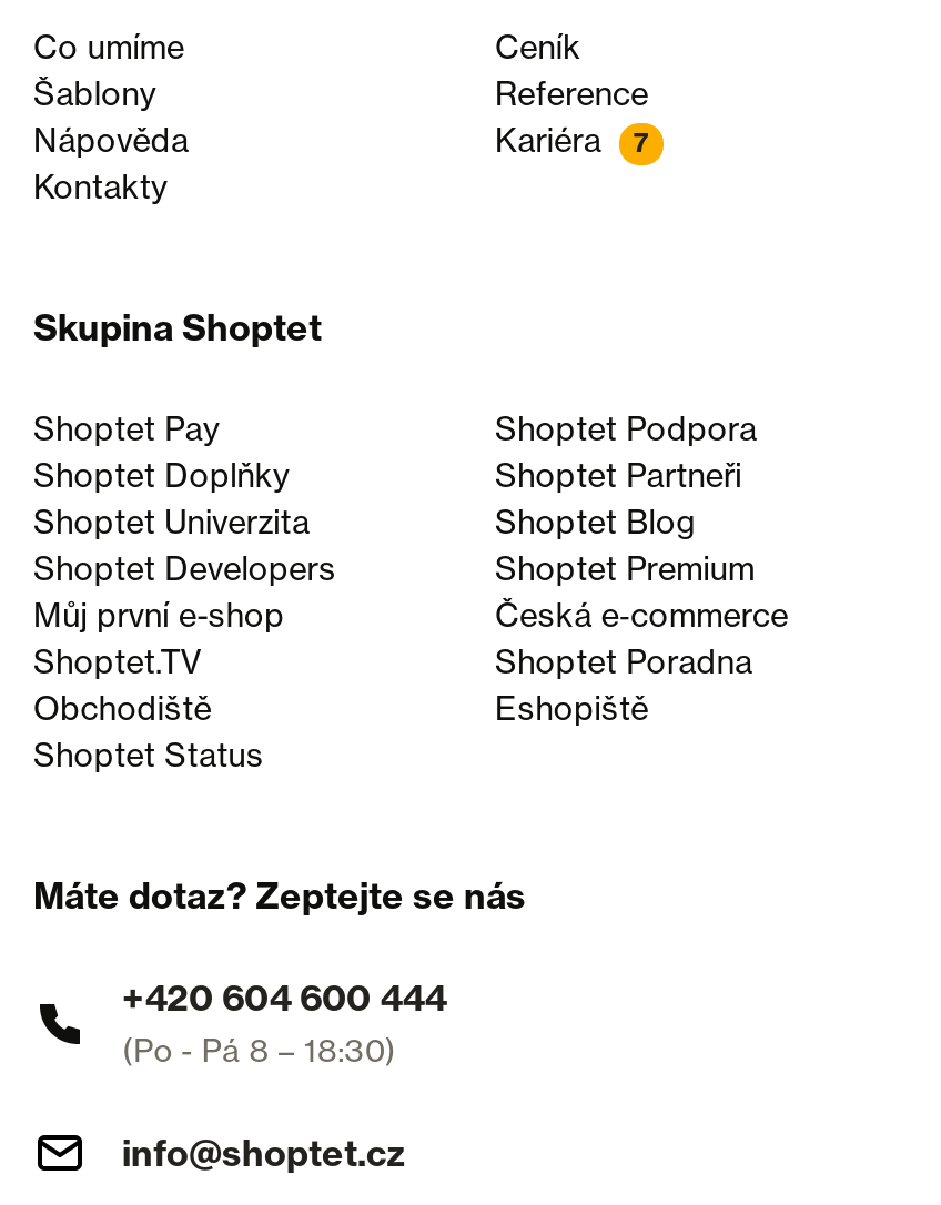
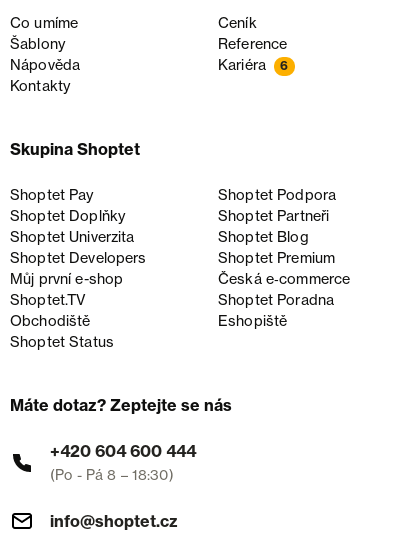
- Kariéra 7
+ Kariéra 6
